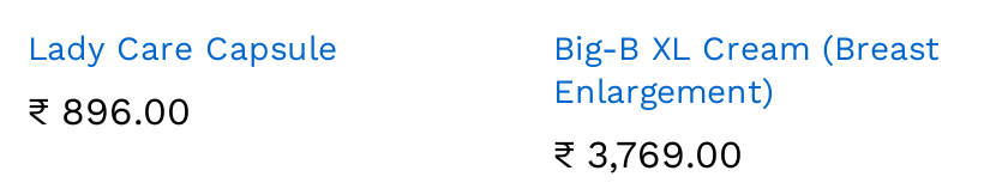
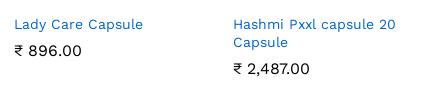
- Big-B XL Cream (Breast
- Enlargement)
+ Hashmi Pxxl capsule 20
+ Capsule

- ₹3,769.00
+ ₹2,487.00
